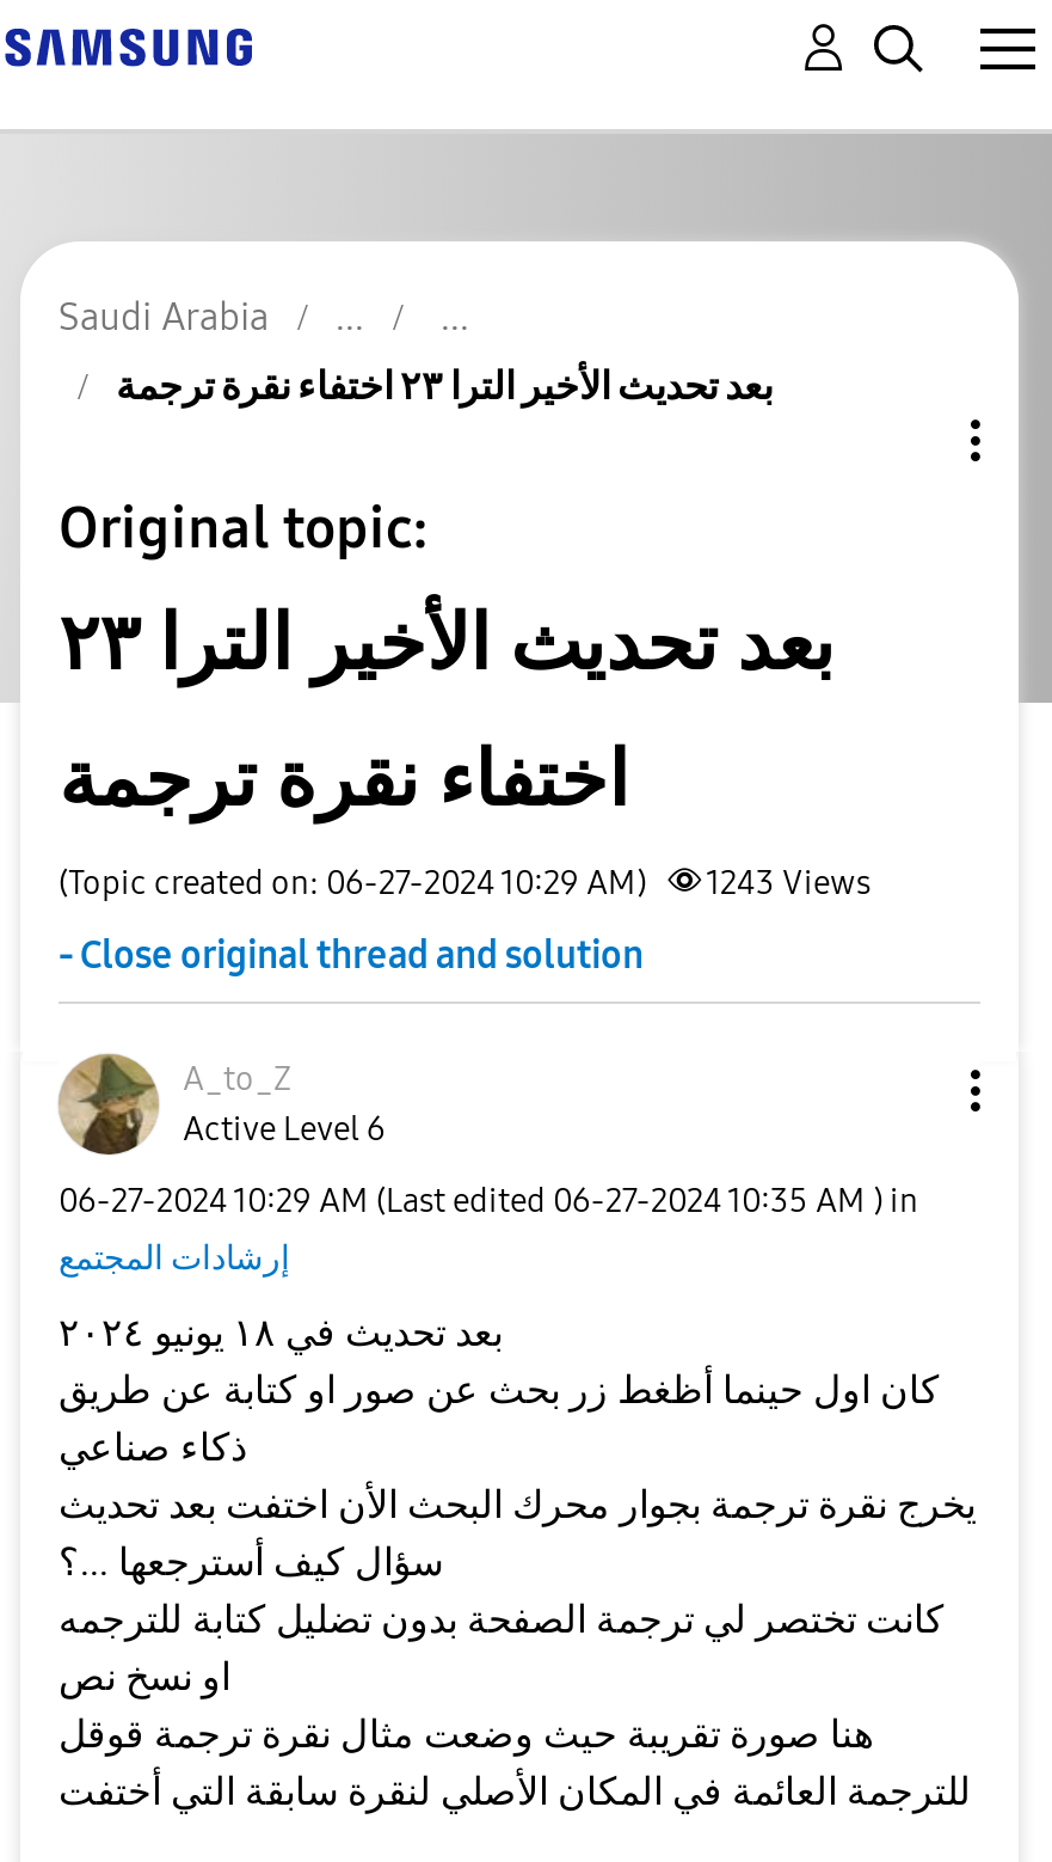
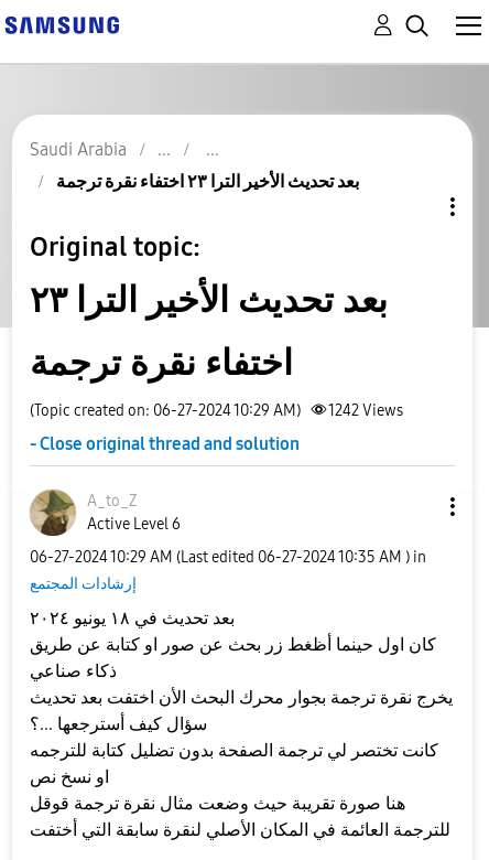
- (Topic created on: 06-27-2024 10:29 AM) 1243 Views
+ (Topic created on: 06-27-2024 10:29 AM) 1242 Views
